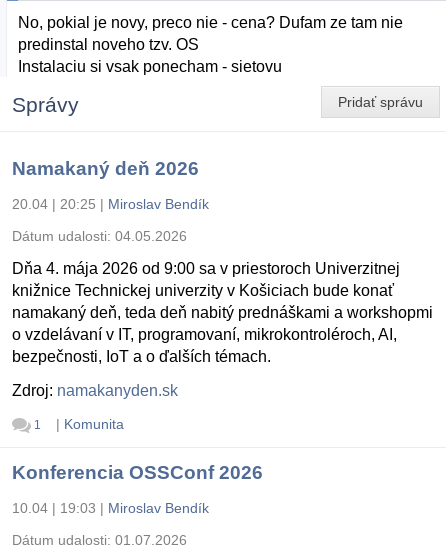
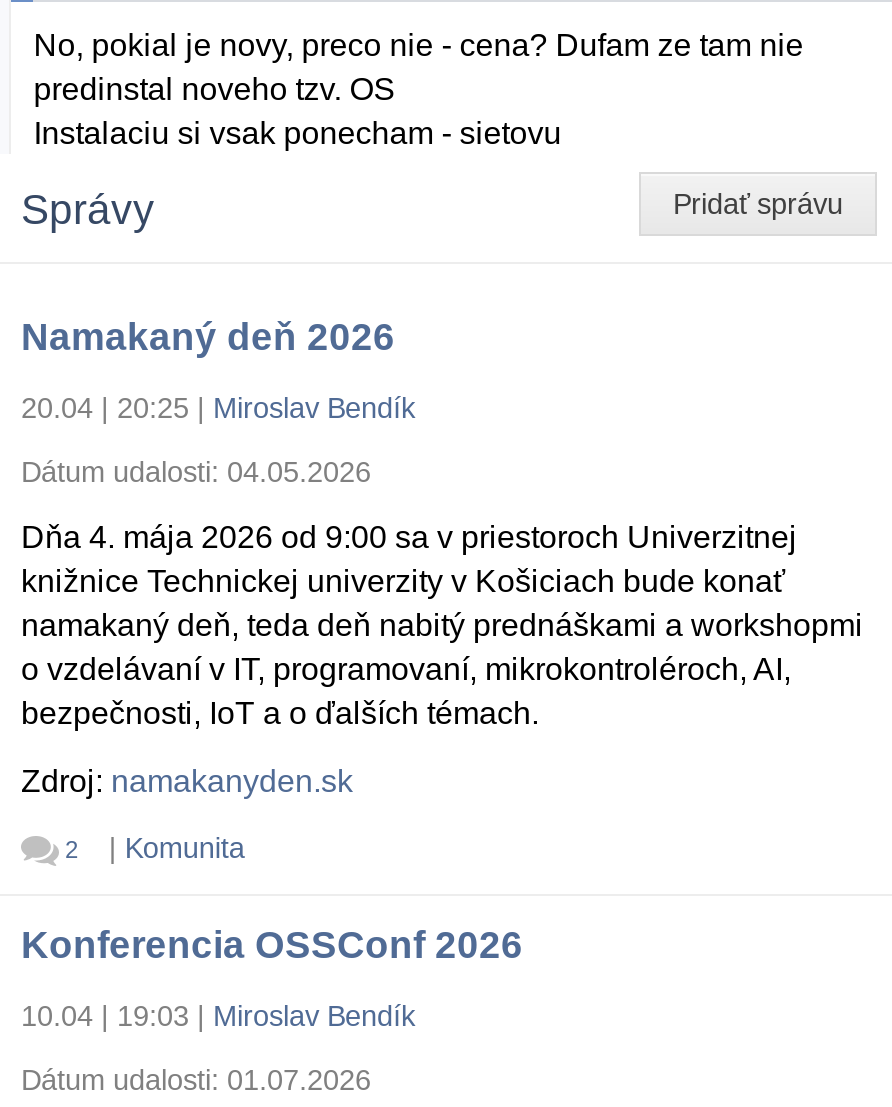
- 1
+ 2
